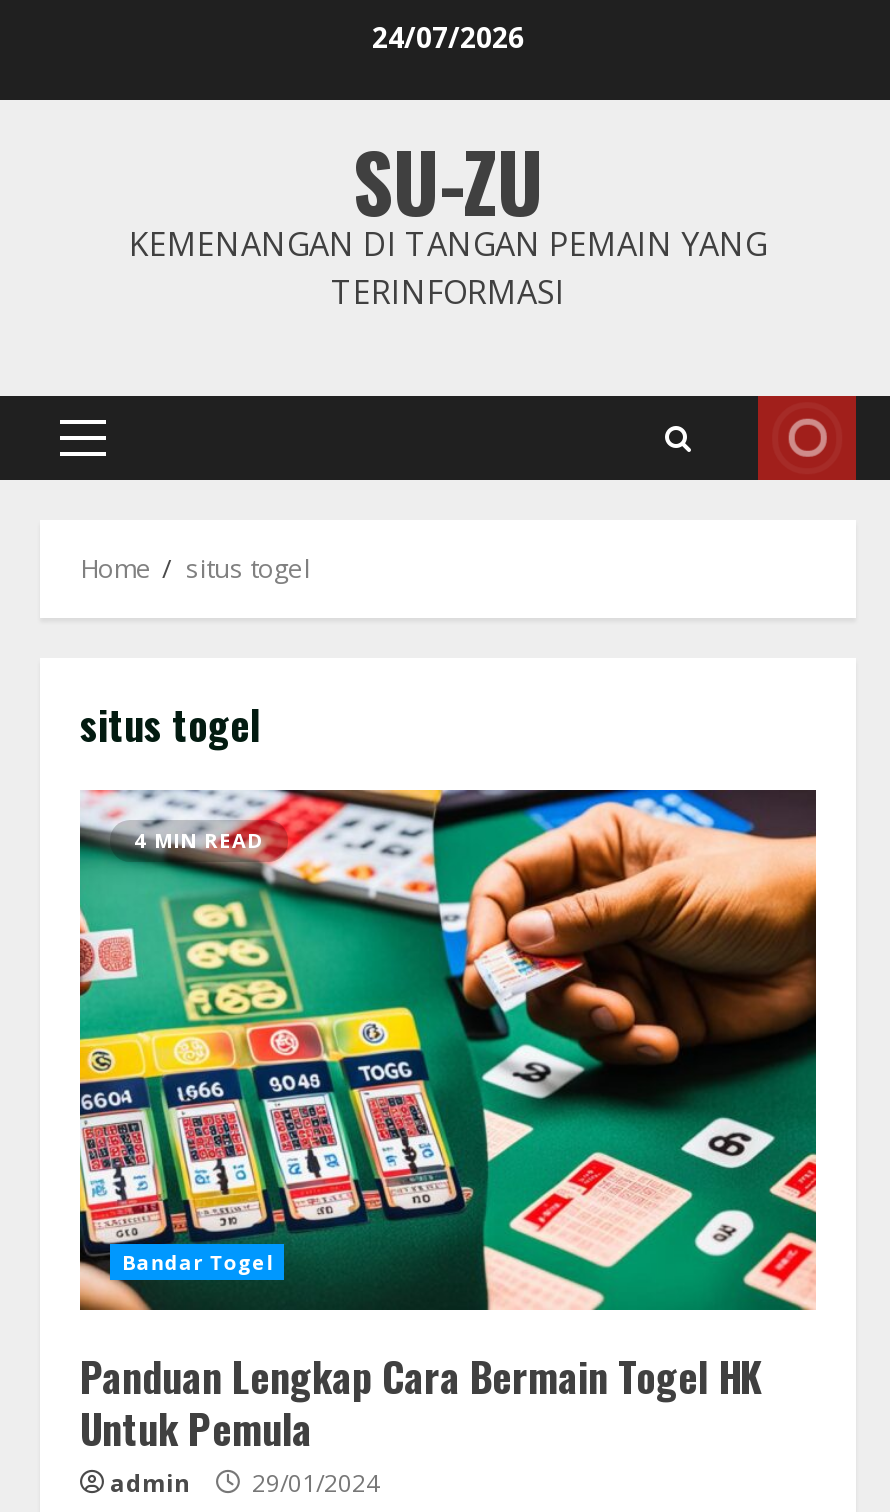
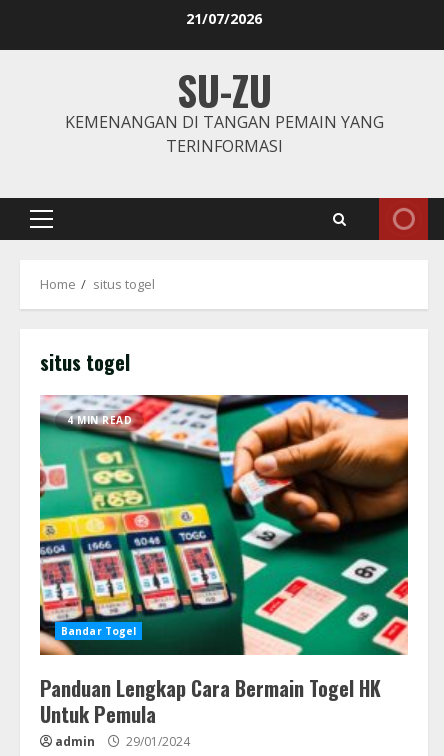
- 24/07/2026
+ 21/07/2026
